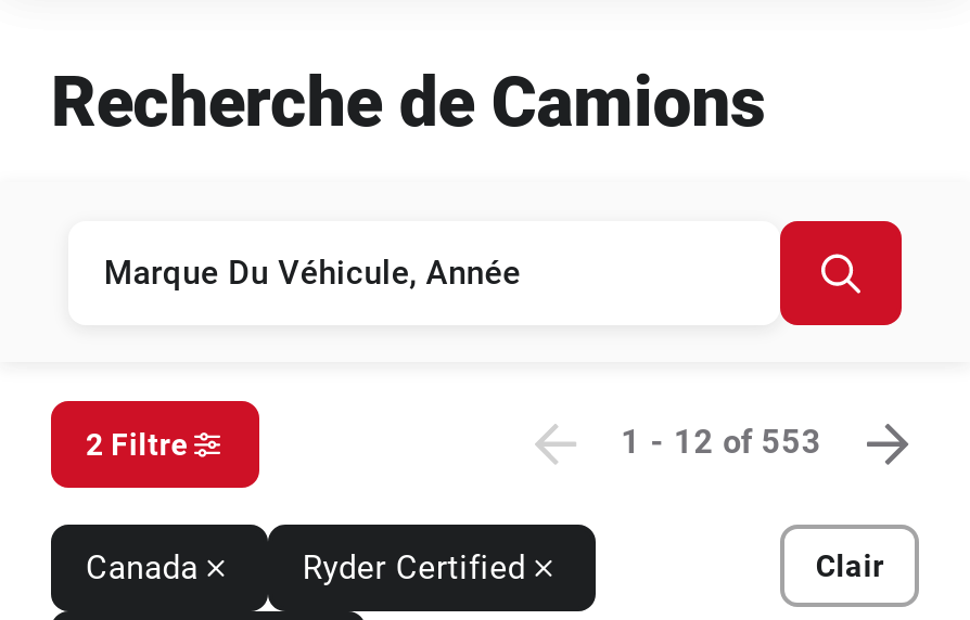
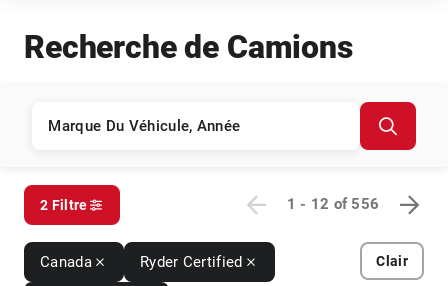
- 1 - 12 of 553
+ 1 - 12 of 556
